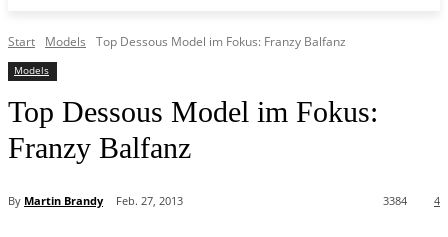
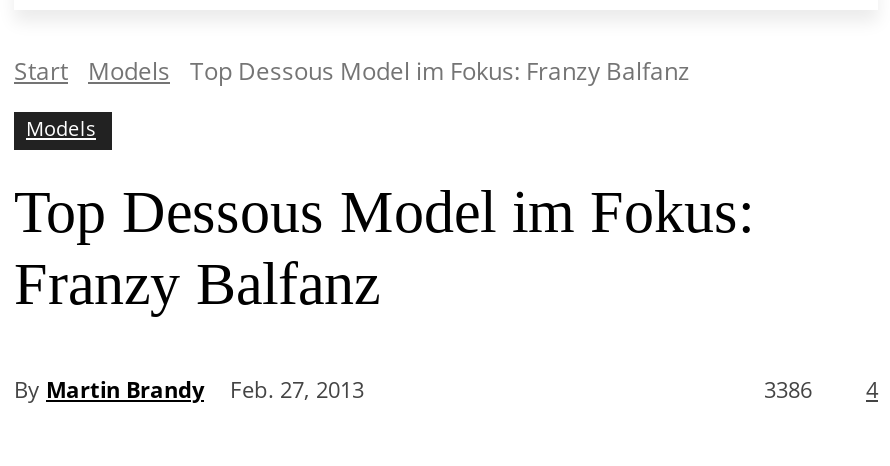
- 3384 4
+ 3386 4
